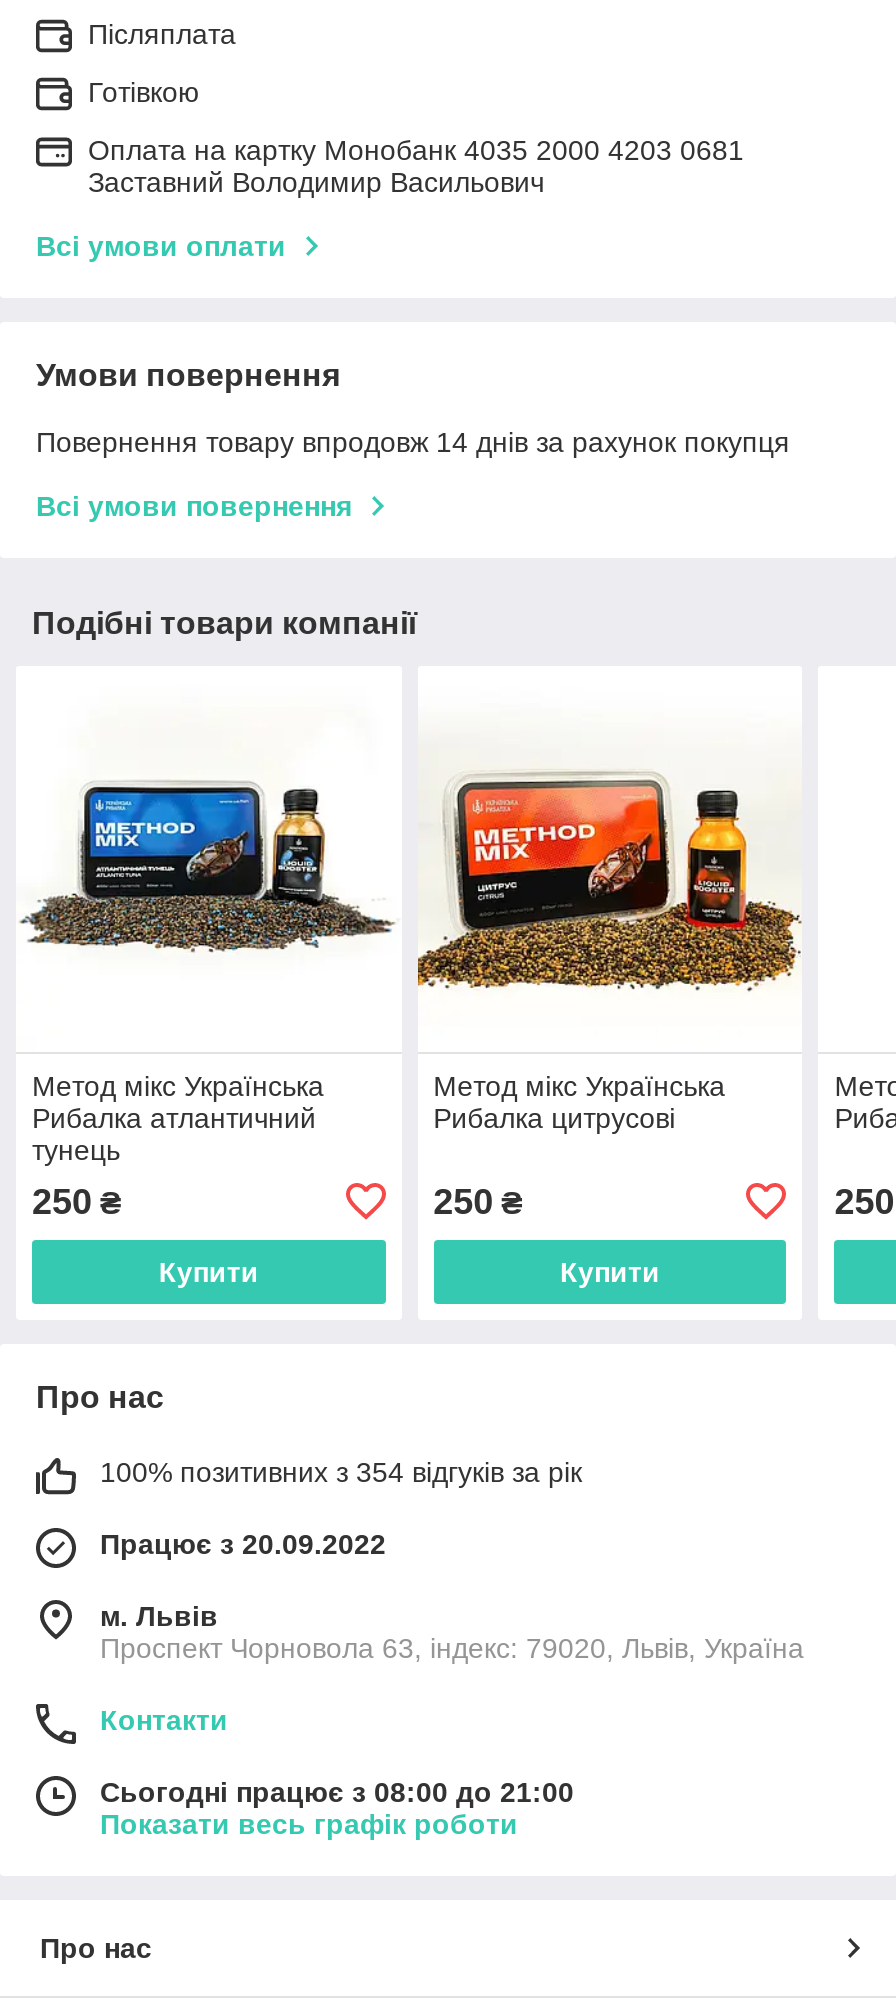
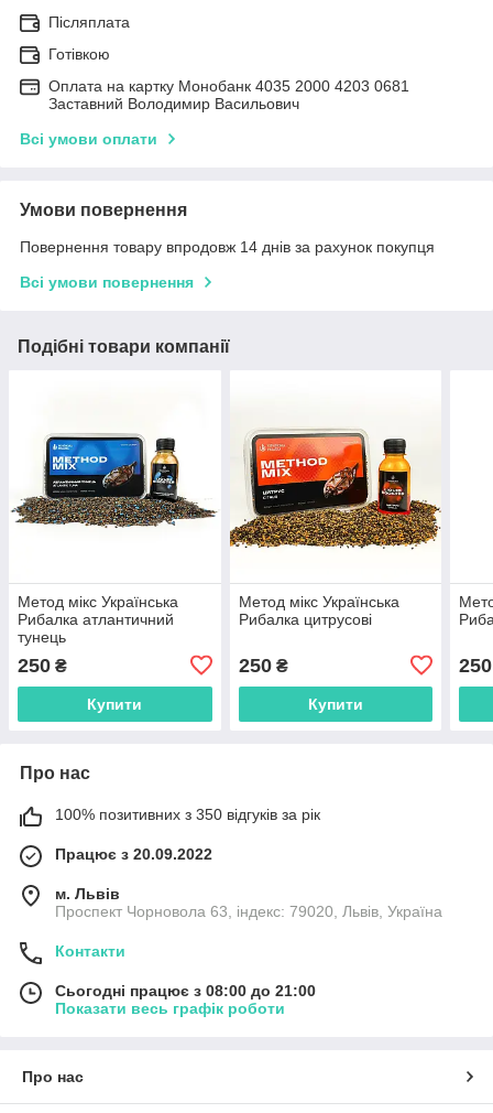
- 100% позитивних з 354 відгуків за рік
+ 100% позитивних з 350 відгуків за рік
